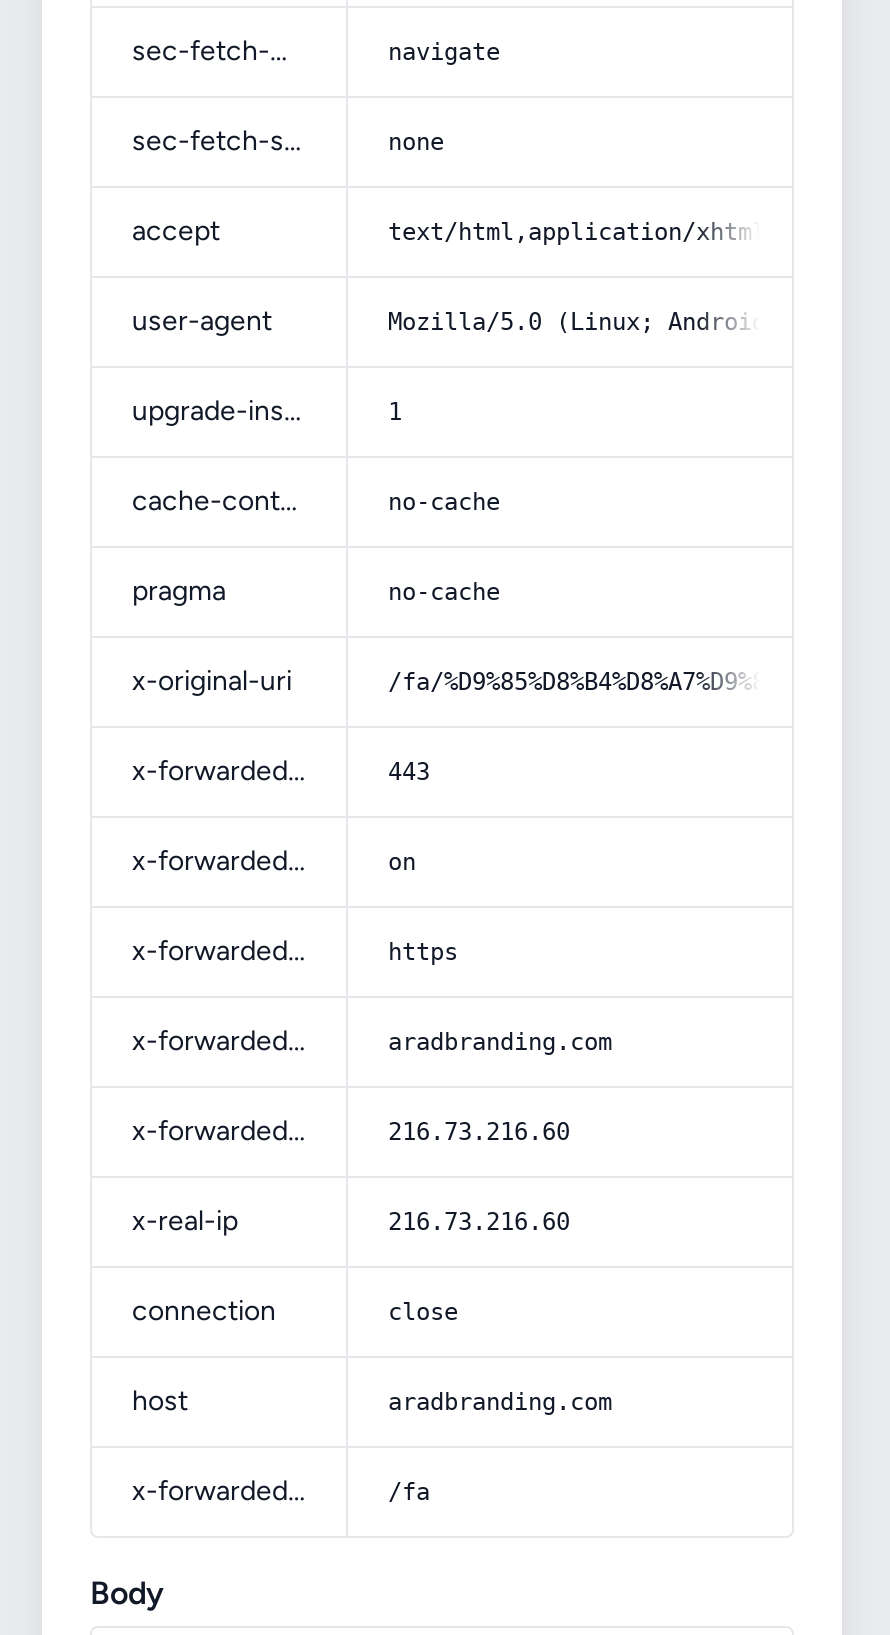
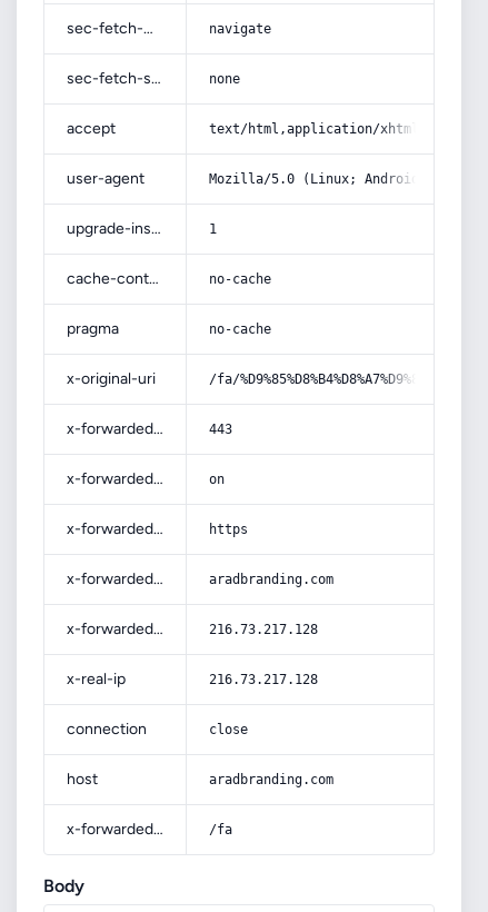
- 216.73.216.60
+ 216.73.217.128

- 216.73.216.60
+ 216.73.217.128
